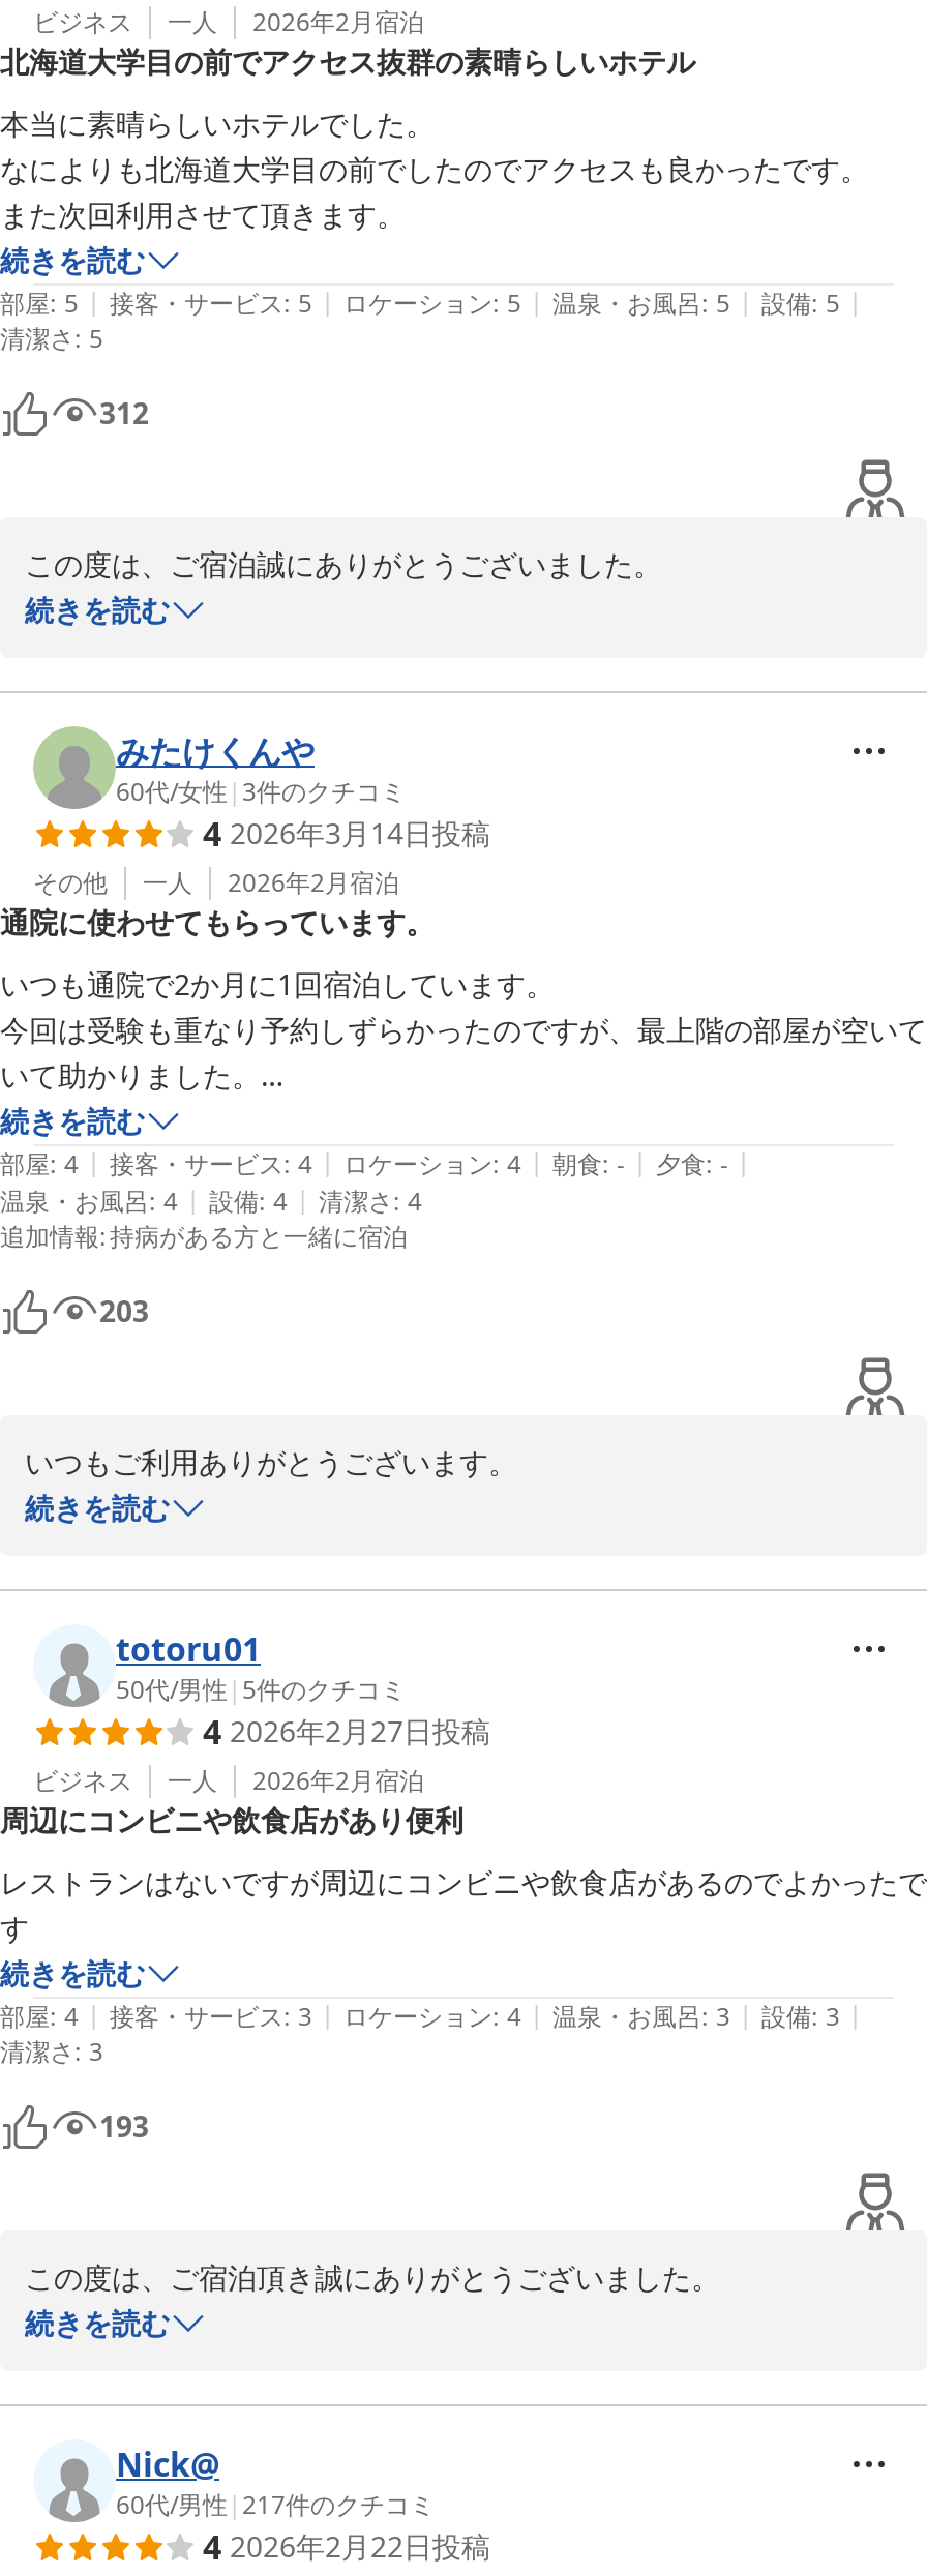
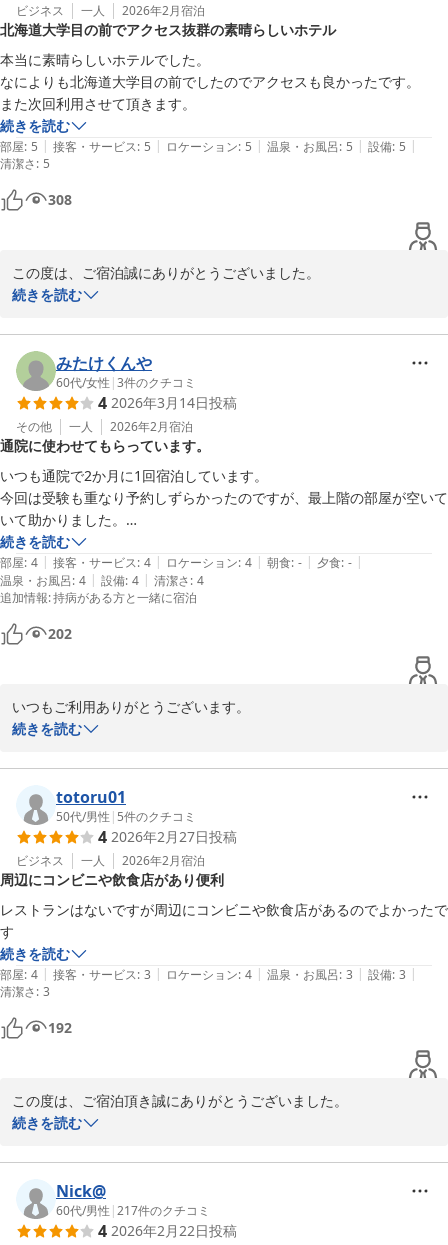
- 312
+ 308

- 203
+ 202

- 193
+ 192
